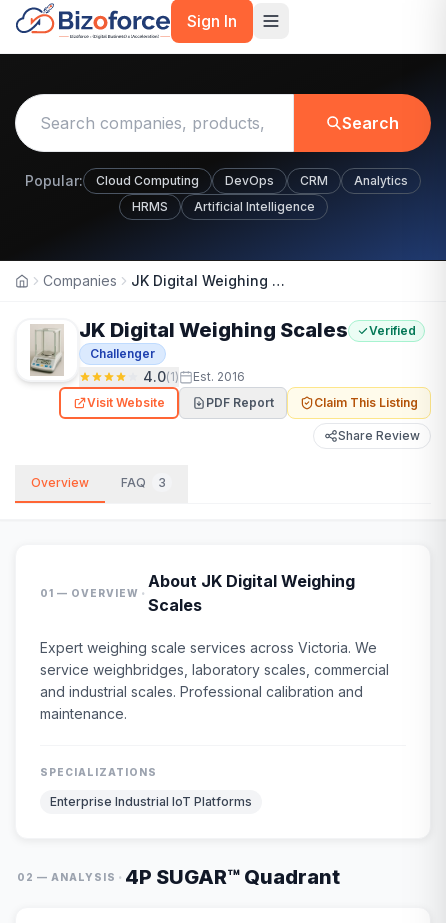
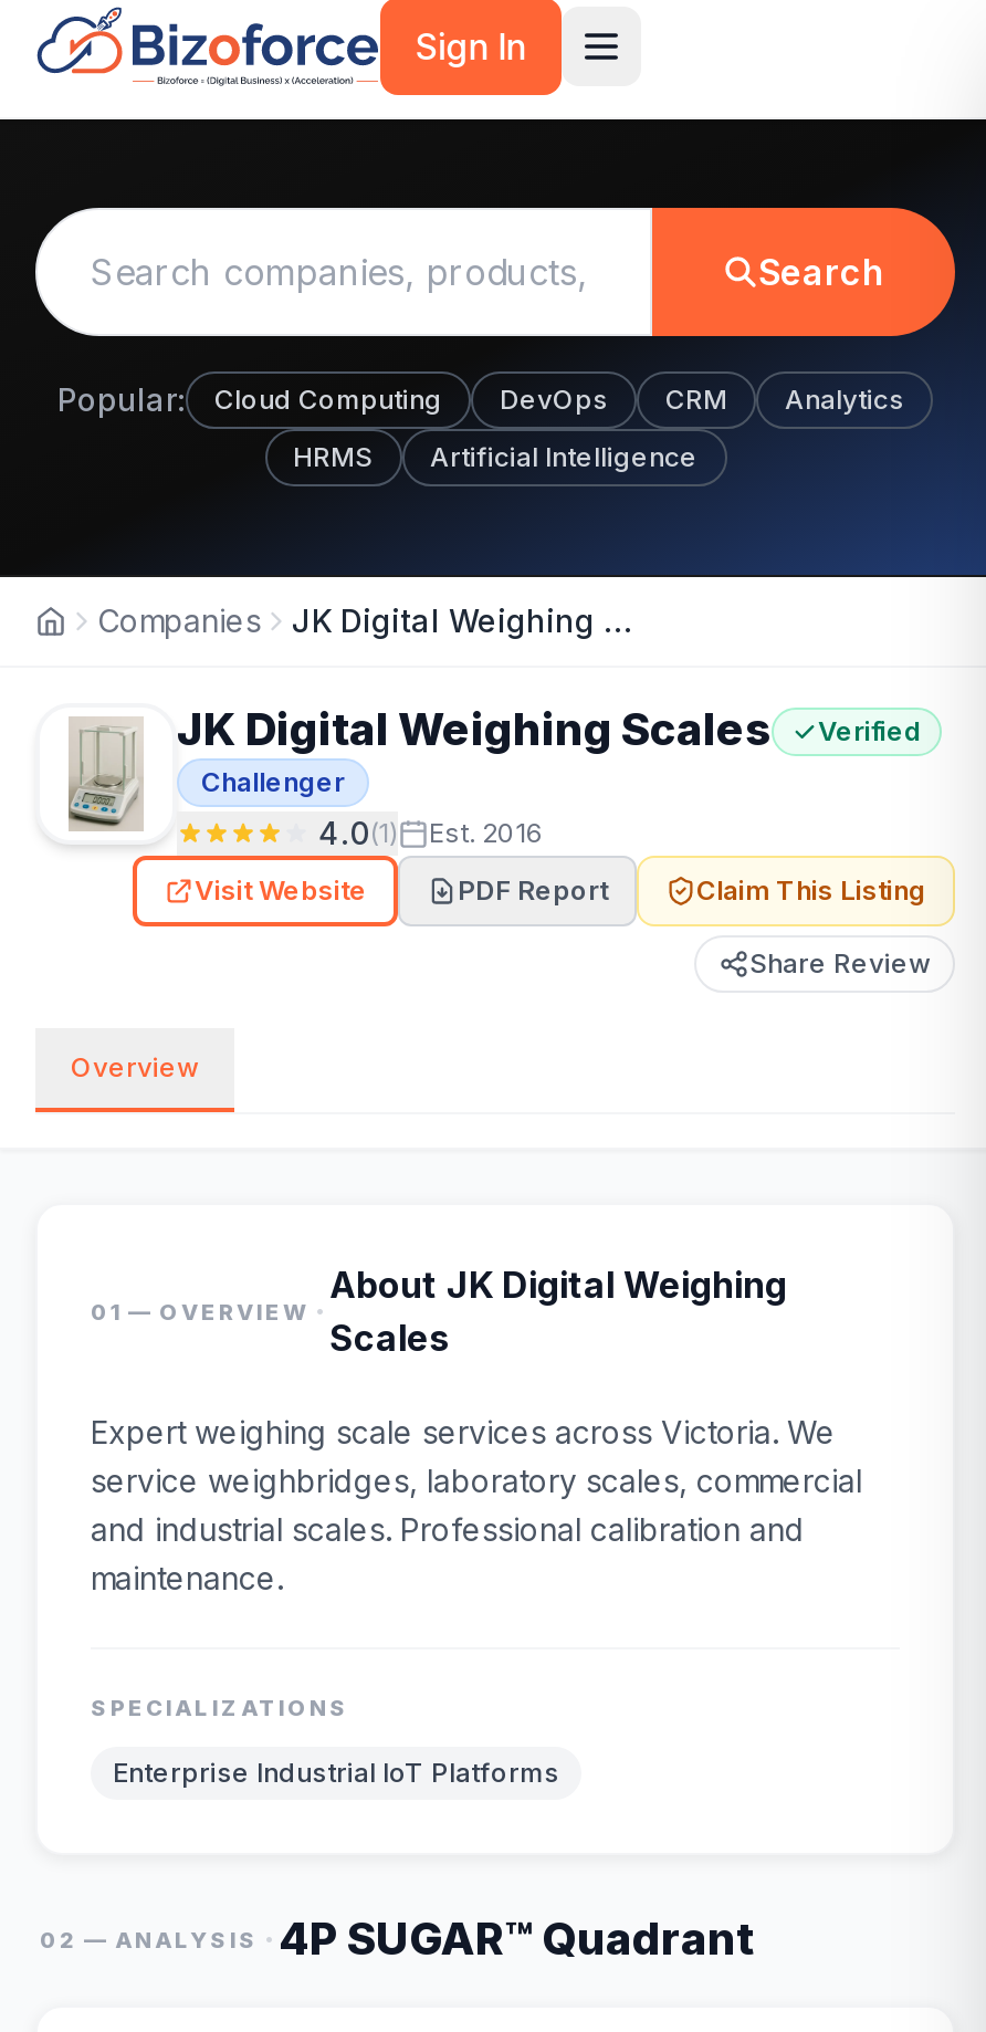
- FAQ
- 3
